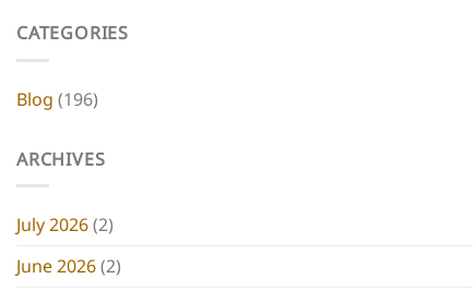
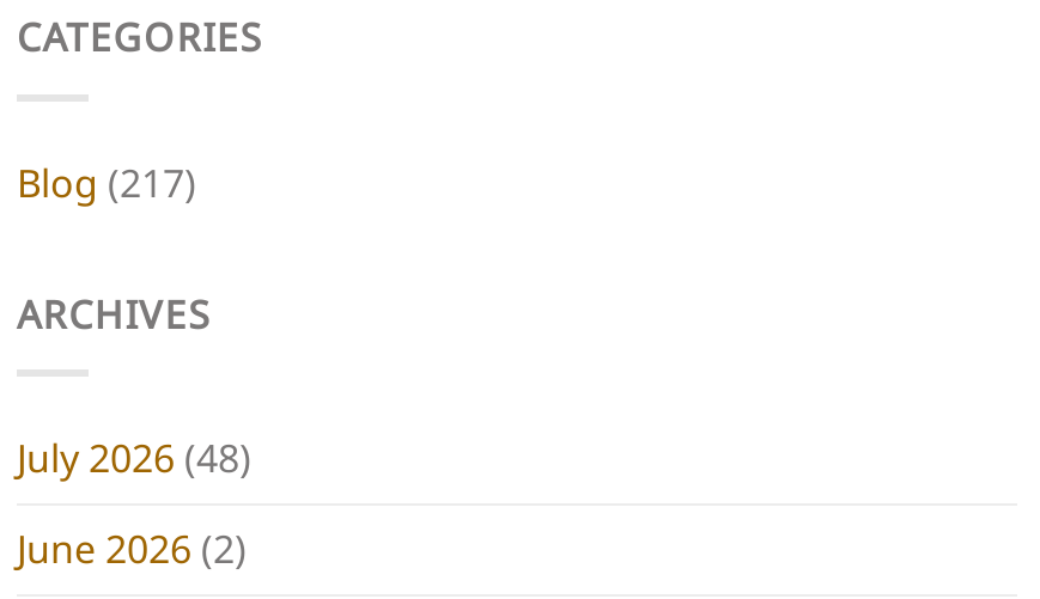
- Blog (196)
+ Blog (217)

- July 2026 (2)
+ July 2026 (48)
